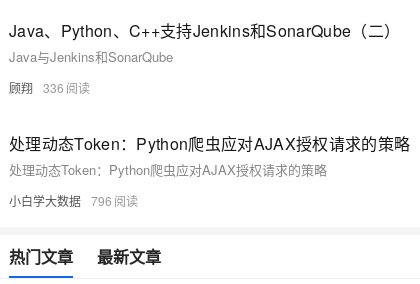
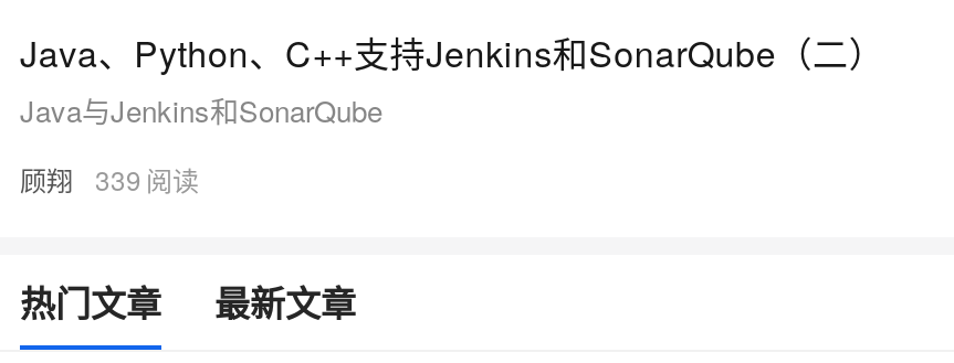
- 顾翔 336
- 处理动态Token：Python爬虫应对AJAX授权请求的策略
- 处理动态Token：Python爬虫应对AJAX授权请求的策略
- 小白学大数据 796
+ 顾翔 339
